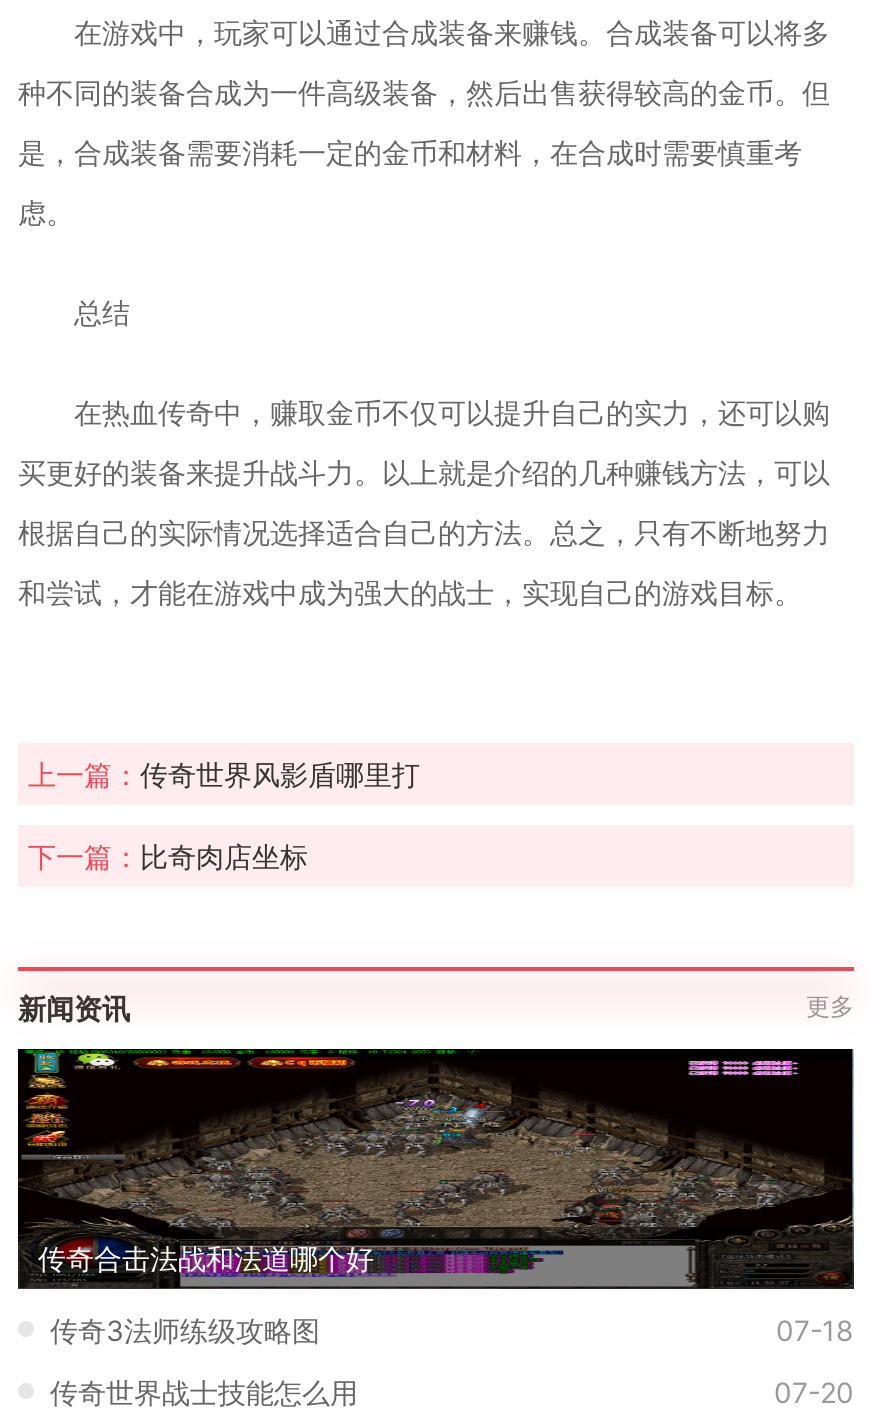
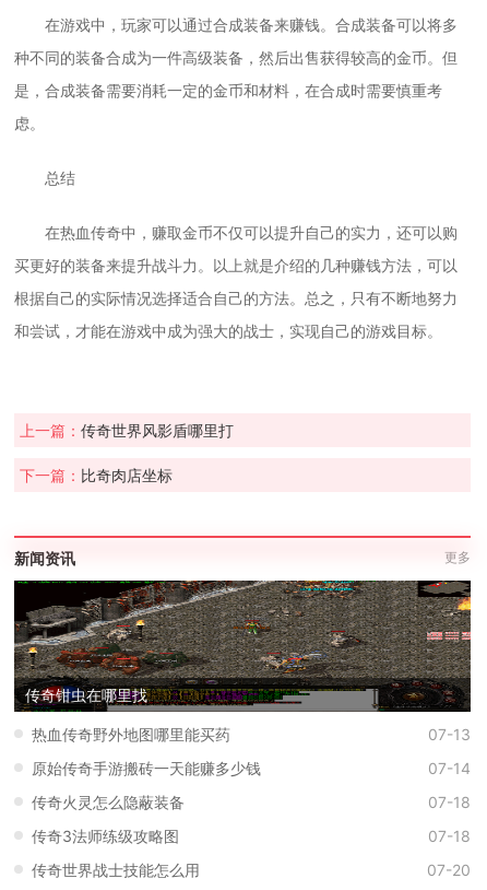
- [image]
- 传奇合击法战和法道哪个好
+ [image]
+ 传奇钳虫在哪里找
+ 热血传奇野外地图哪里能买药
+ 07-13
+ 原始传奇手游搬砖一天能赚多少钱
+ 07-14
+ 传奇火灵怎么隐蔽装备
+ 07-18
